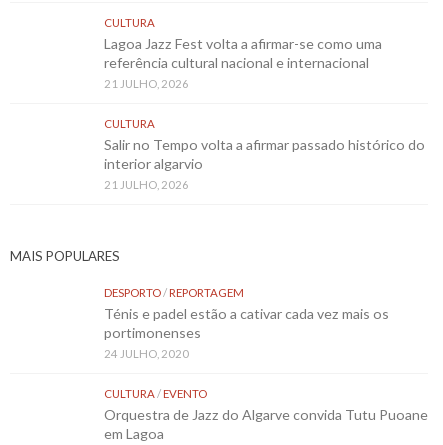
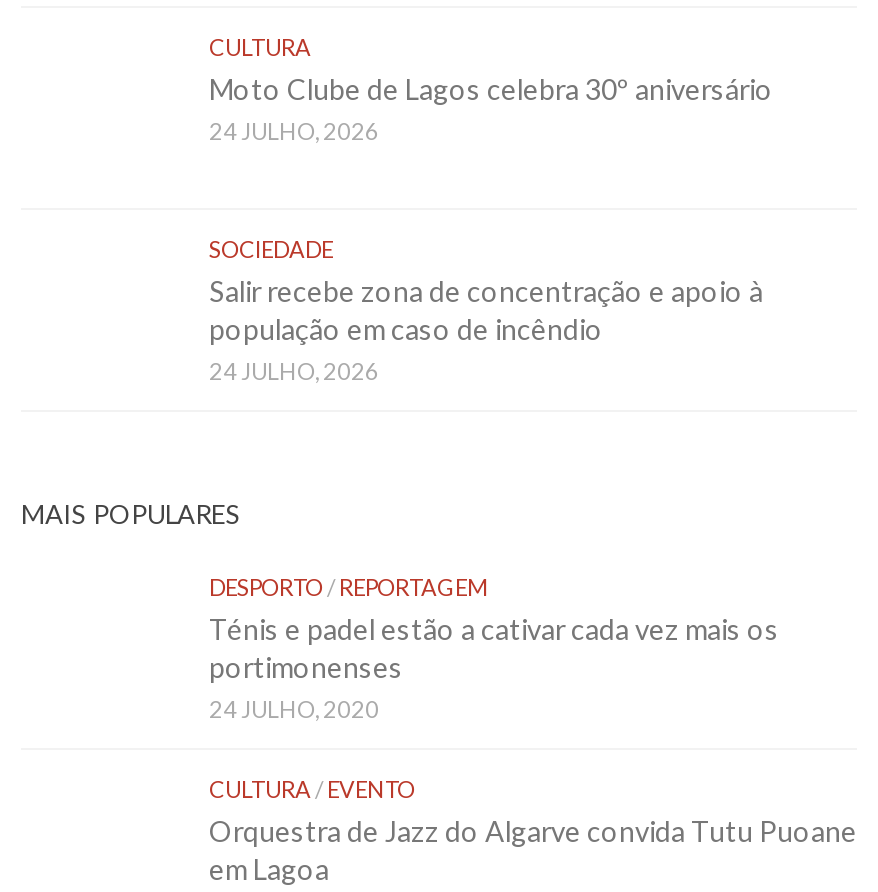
- Lagoa Jazz Fest volta a afirmar-se como uma
- referência cultural nacional e internacional
- 21 JULHO, 2026
+ Moto Clube de Lagos celebra 30º aniversário
+ 24 JULHO, 2026

- CULTURA
- Salir no Tempo volta a afirmar passado histórico do
- interior algarvio
- 21 JULHO, 2026
+ SOCIEDADE
+ Salir recebe zona de concentração e apoio à
+ população em caso de incêndio
+ 24 JULHO, 2026
